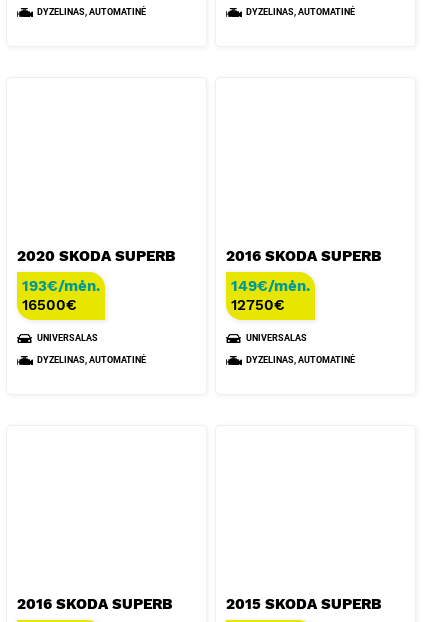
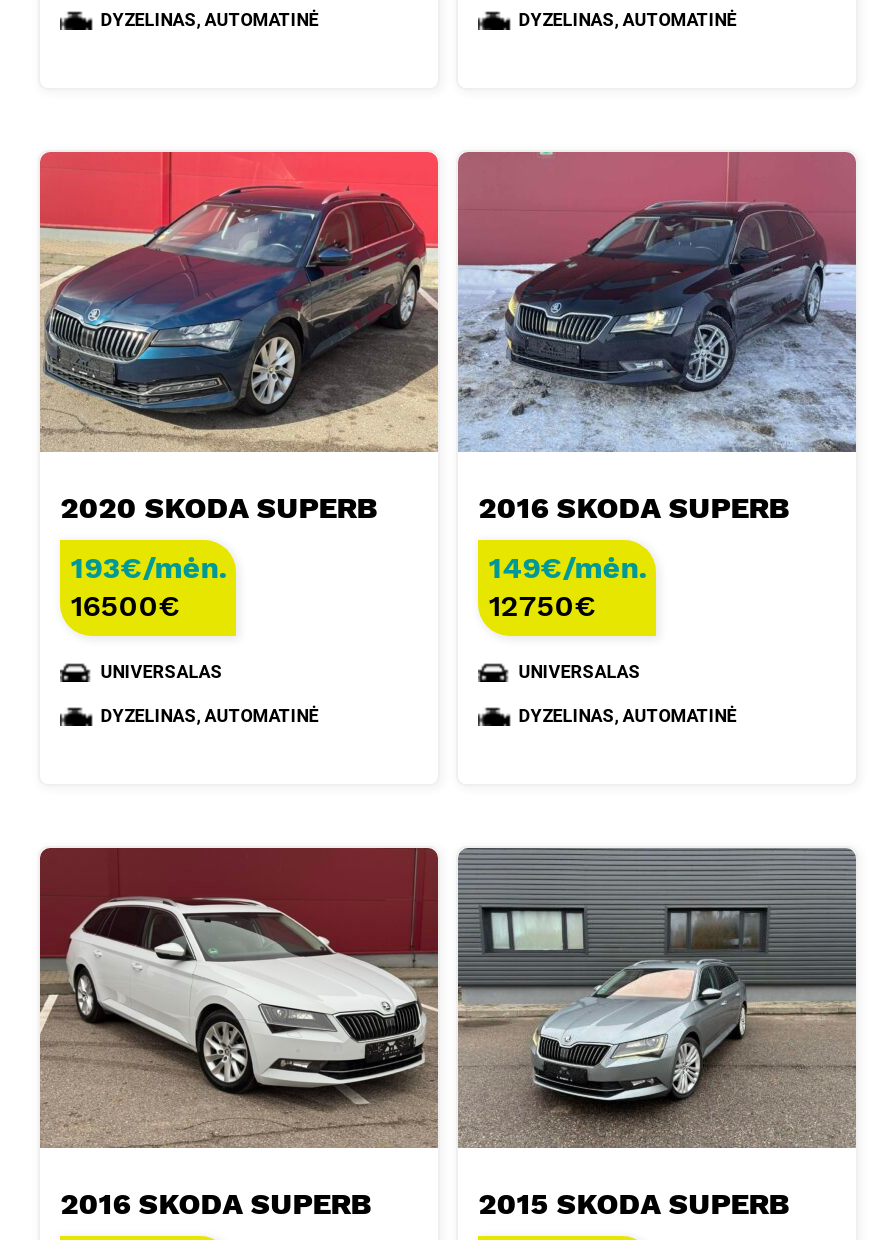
+ [image]

+ [image]

+ [image]

+ [image]
